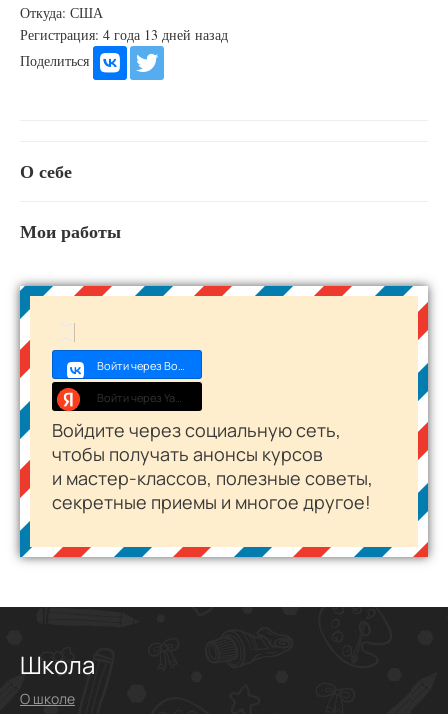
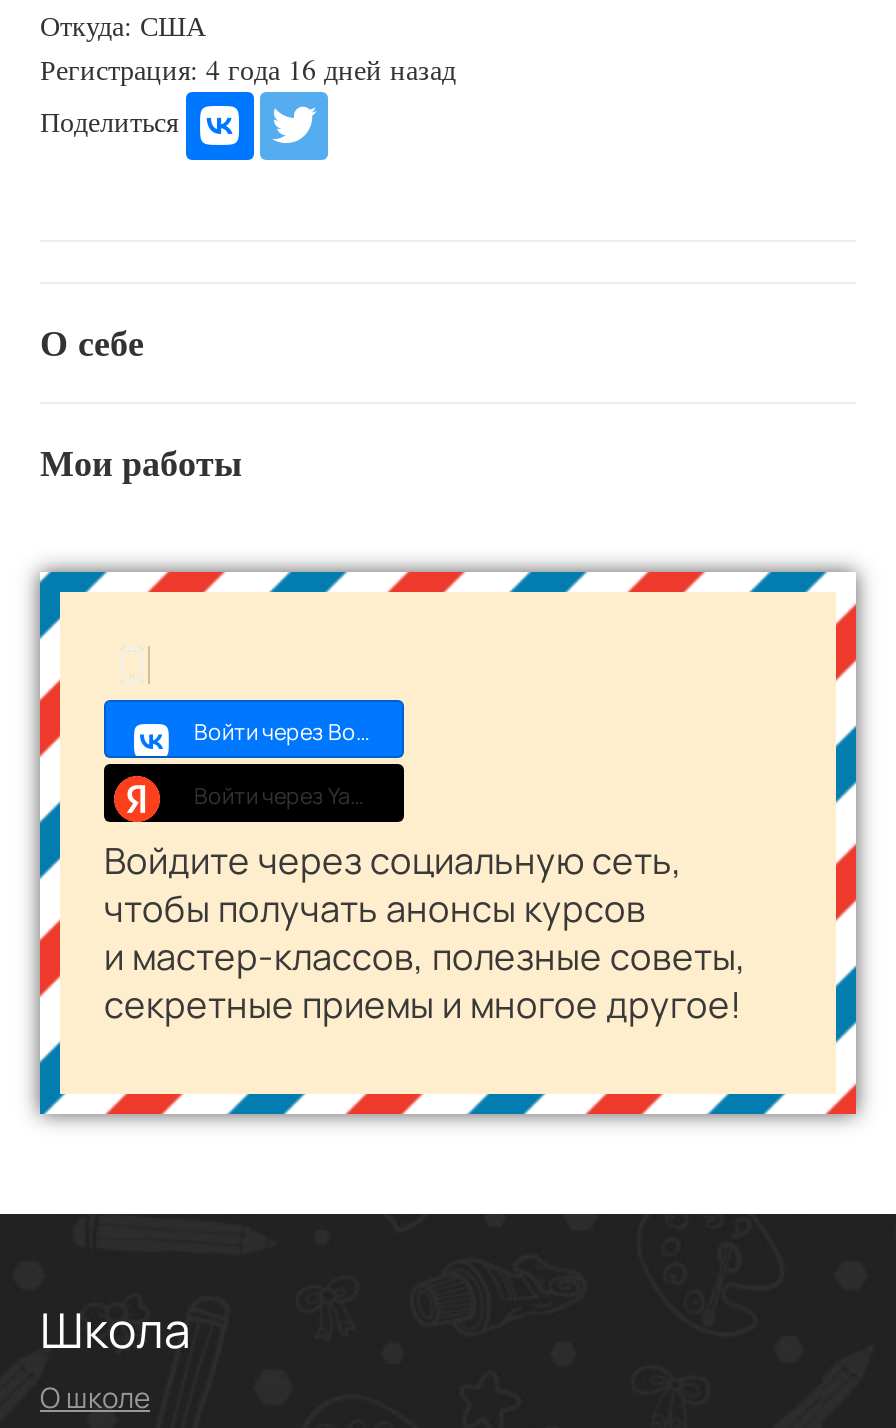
- Регистрация: 4 года 13 дней назад
+ Регистрация: 4 года 16 дней назад
